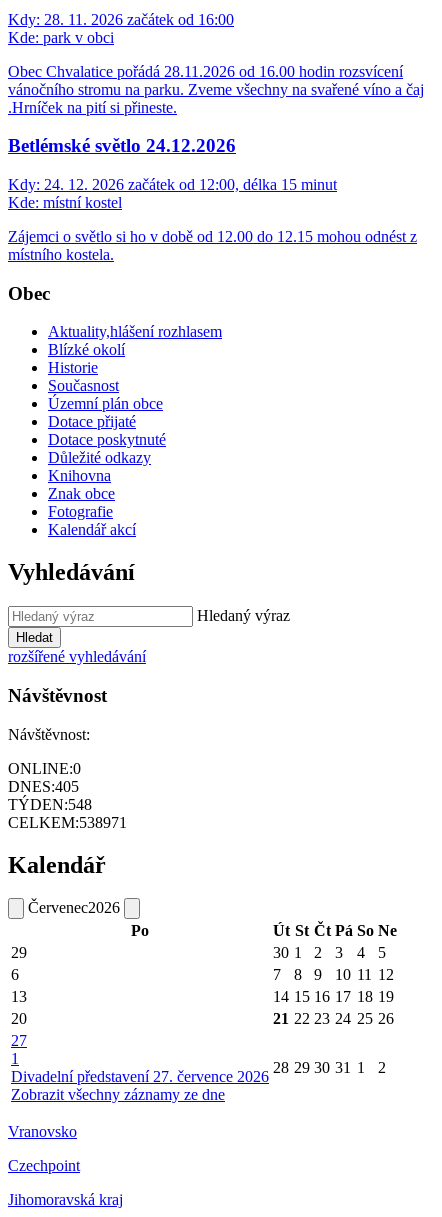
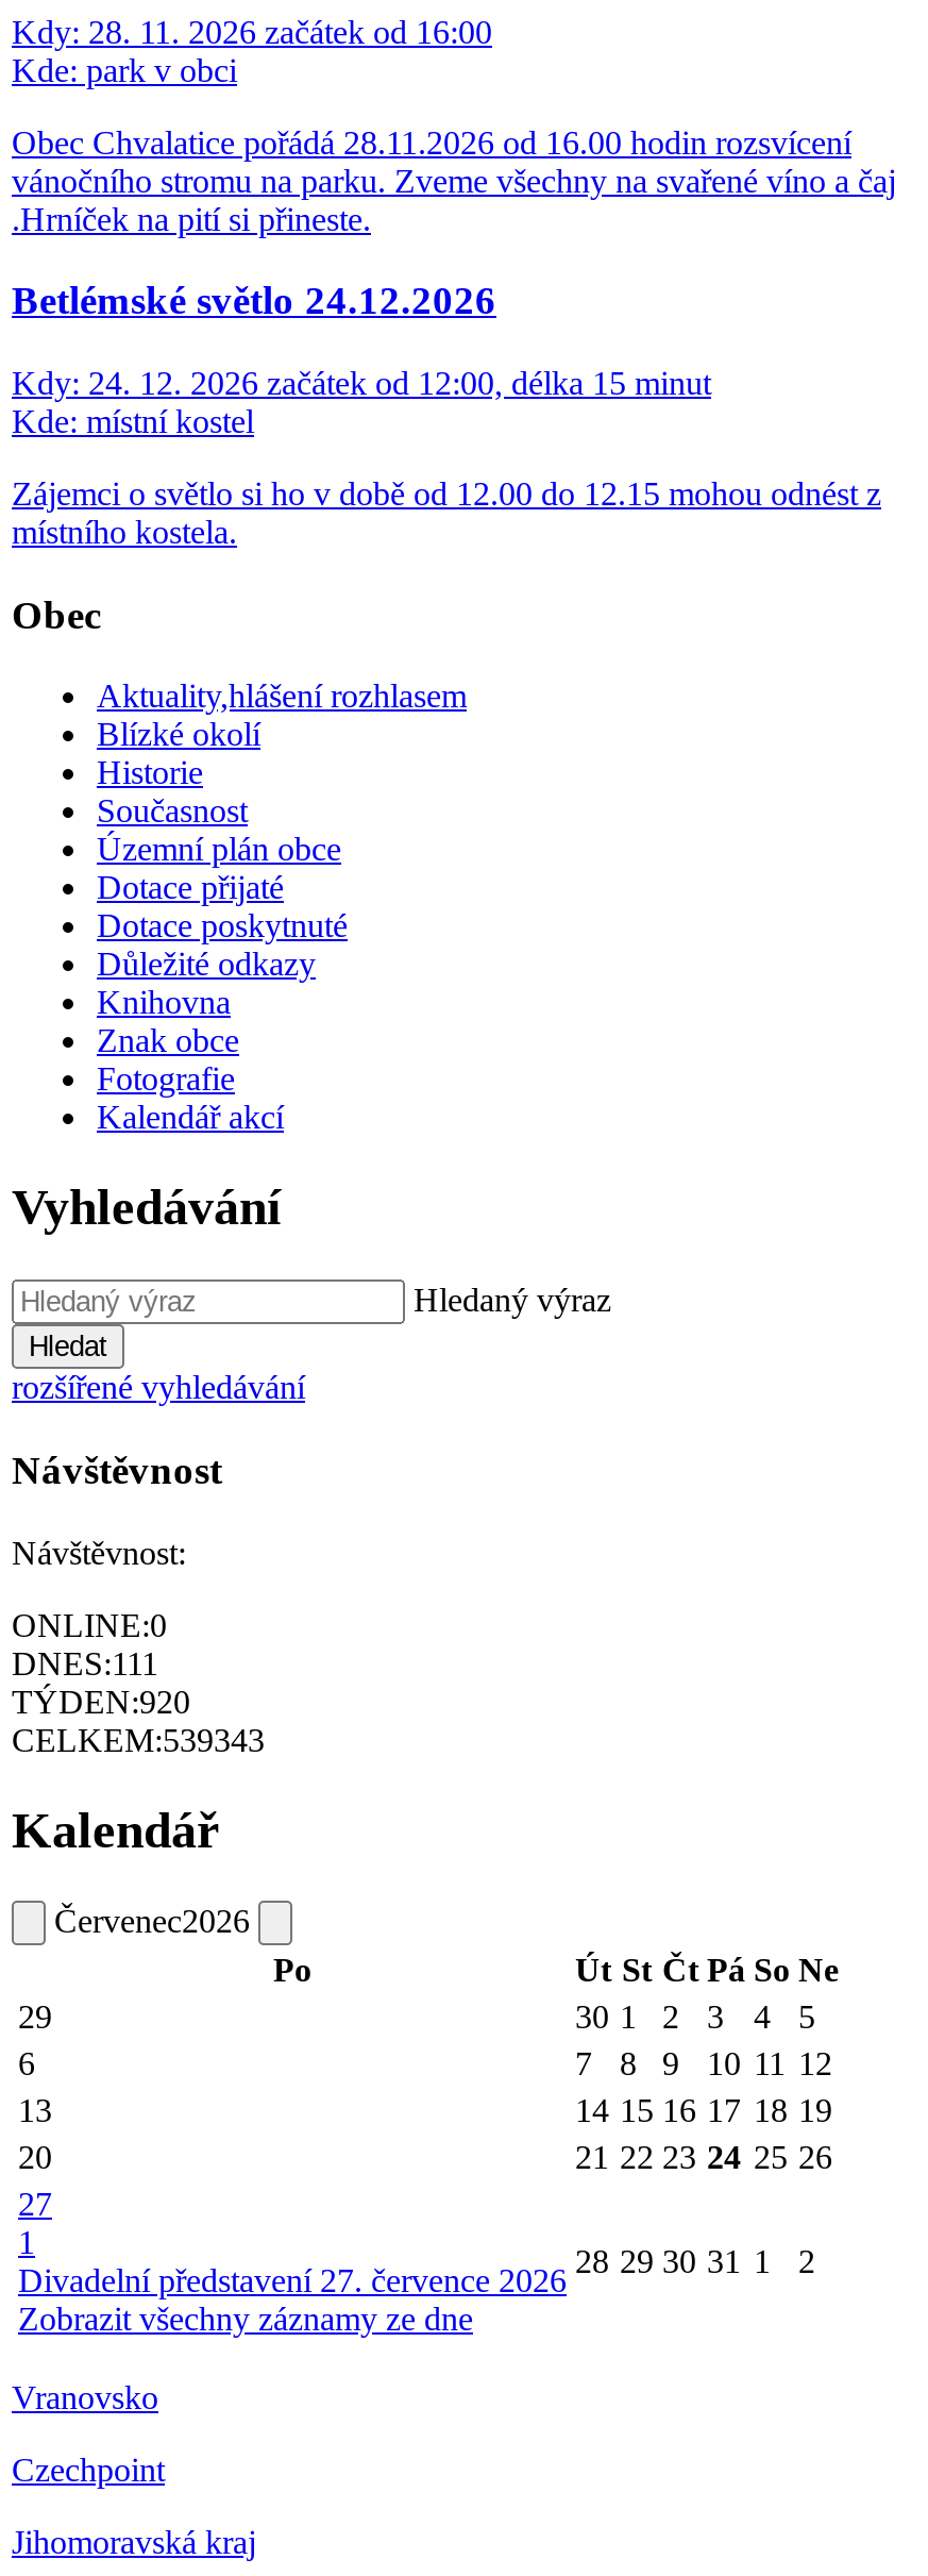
- DNES:405
+ DNES:111

- TÝDEN:548
+ TÝDEN:920

- CELKEM:538971
+ CELKEM:539343
